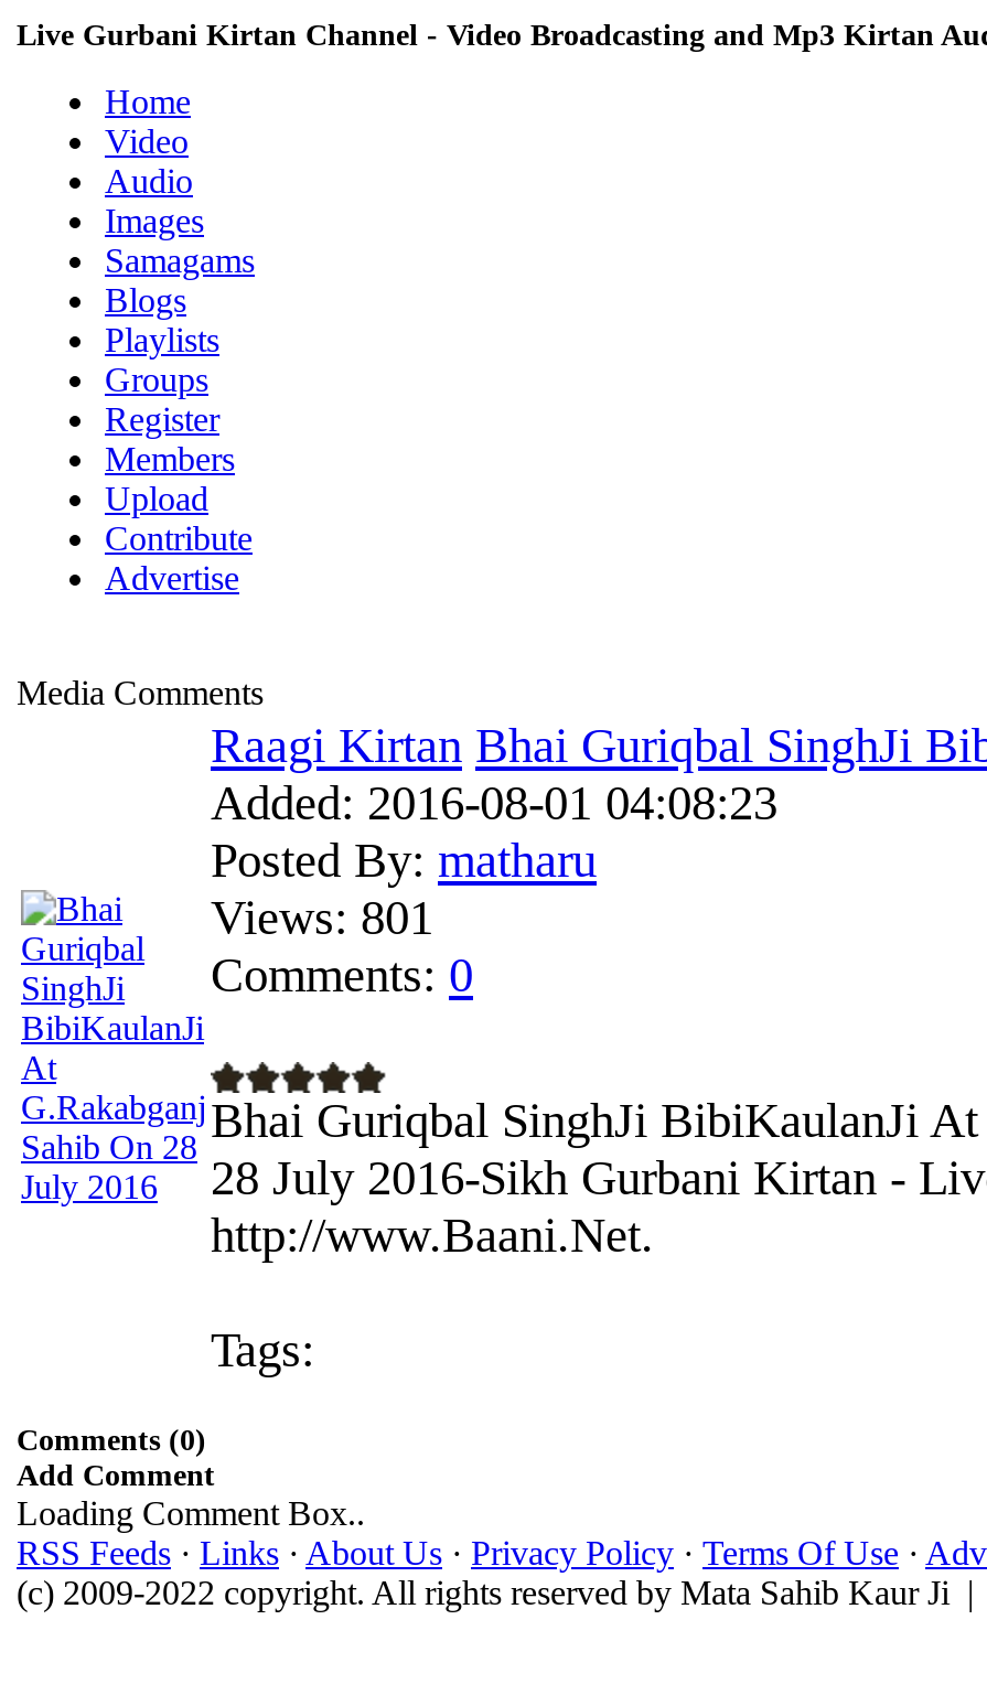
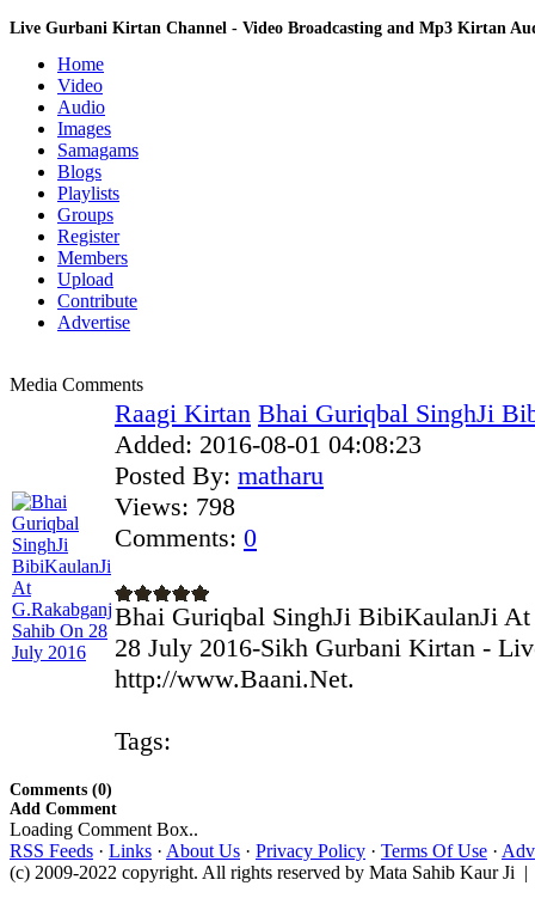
- Views: 801
+ Views: 798
